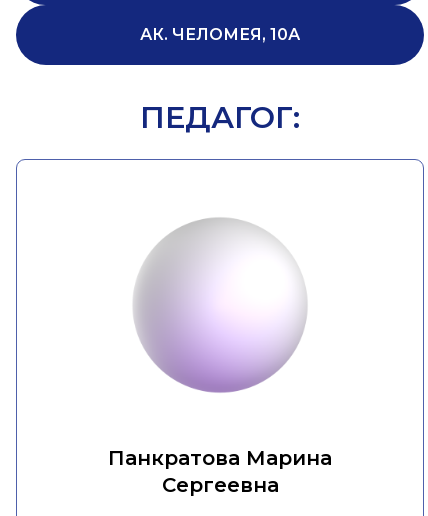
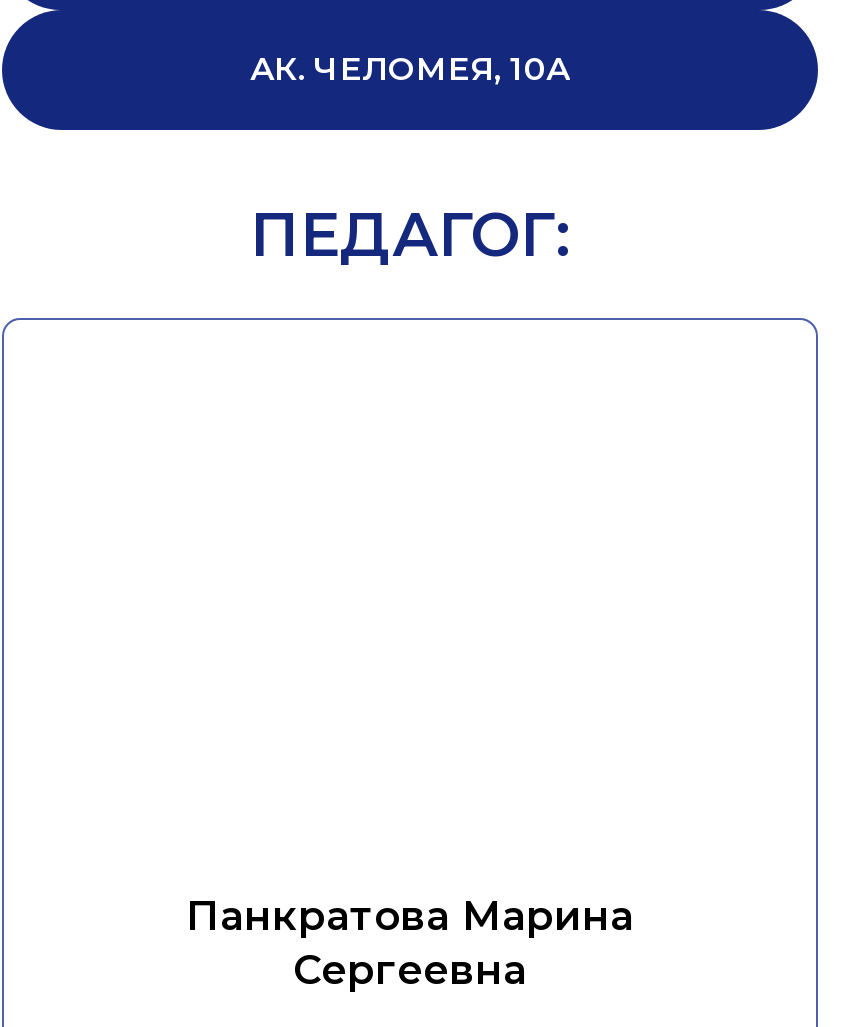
- [image]
